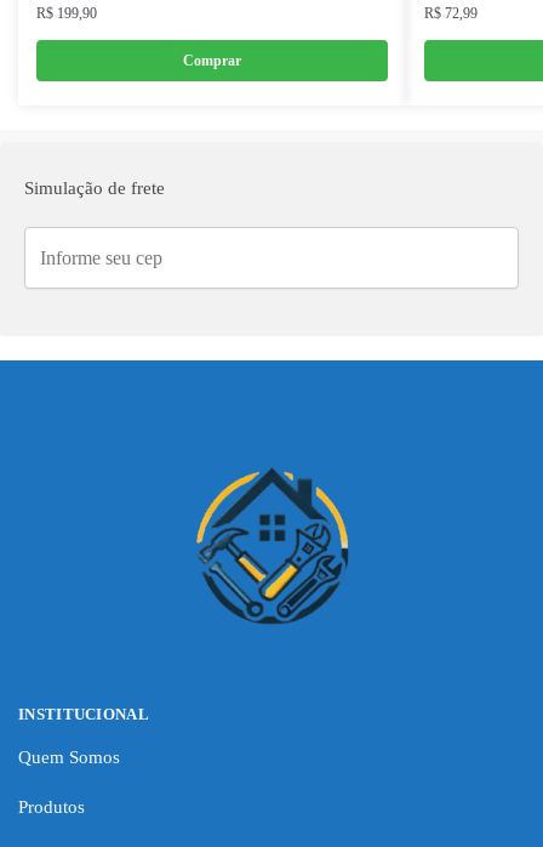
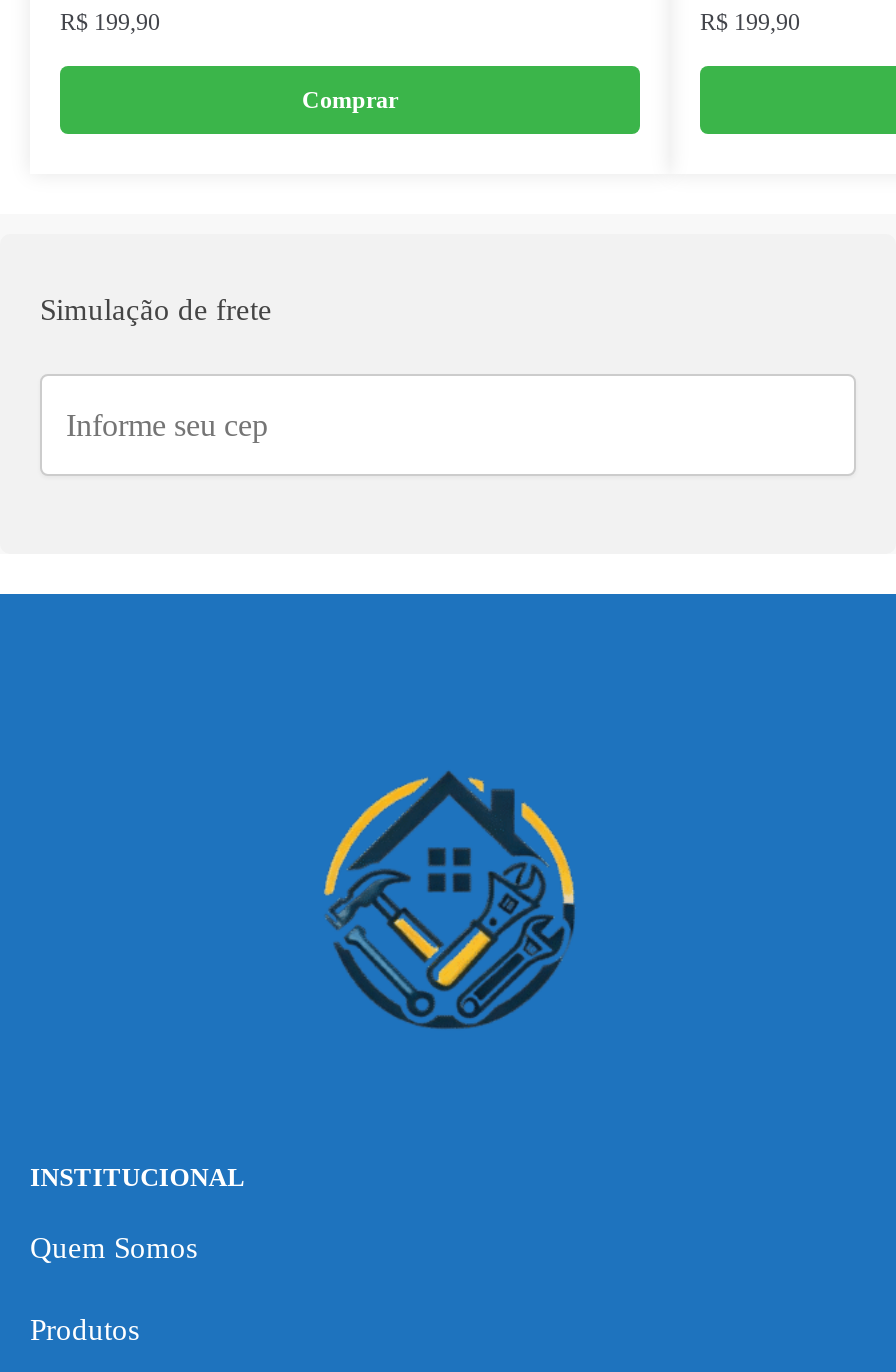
- R$72,99
+ R$199,90
